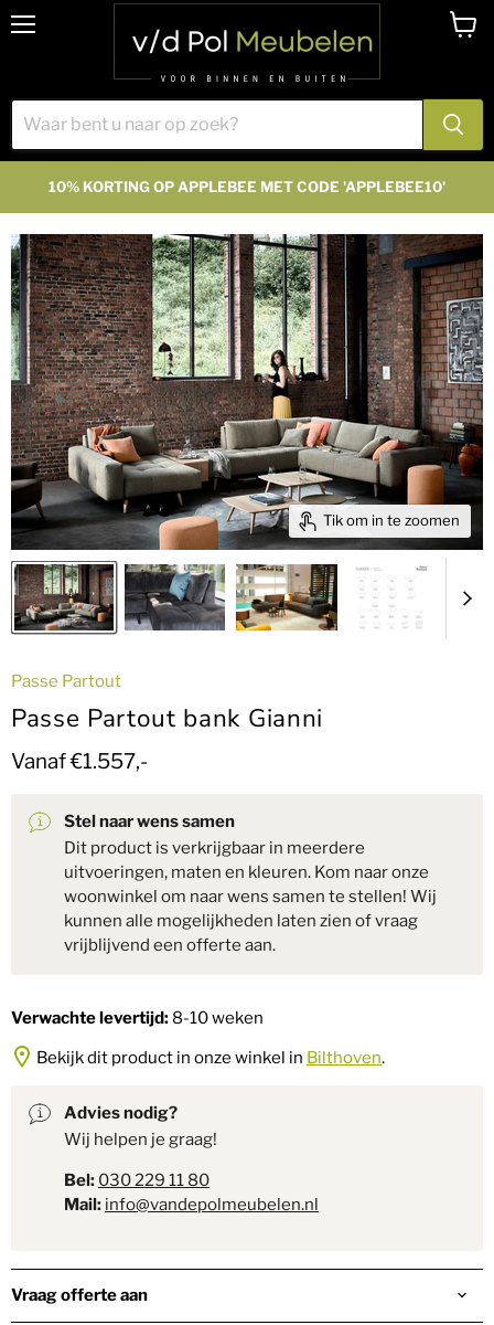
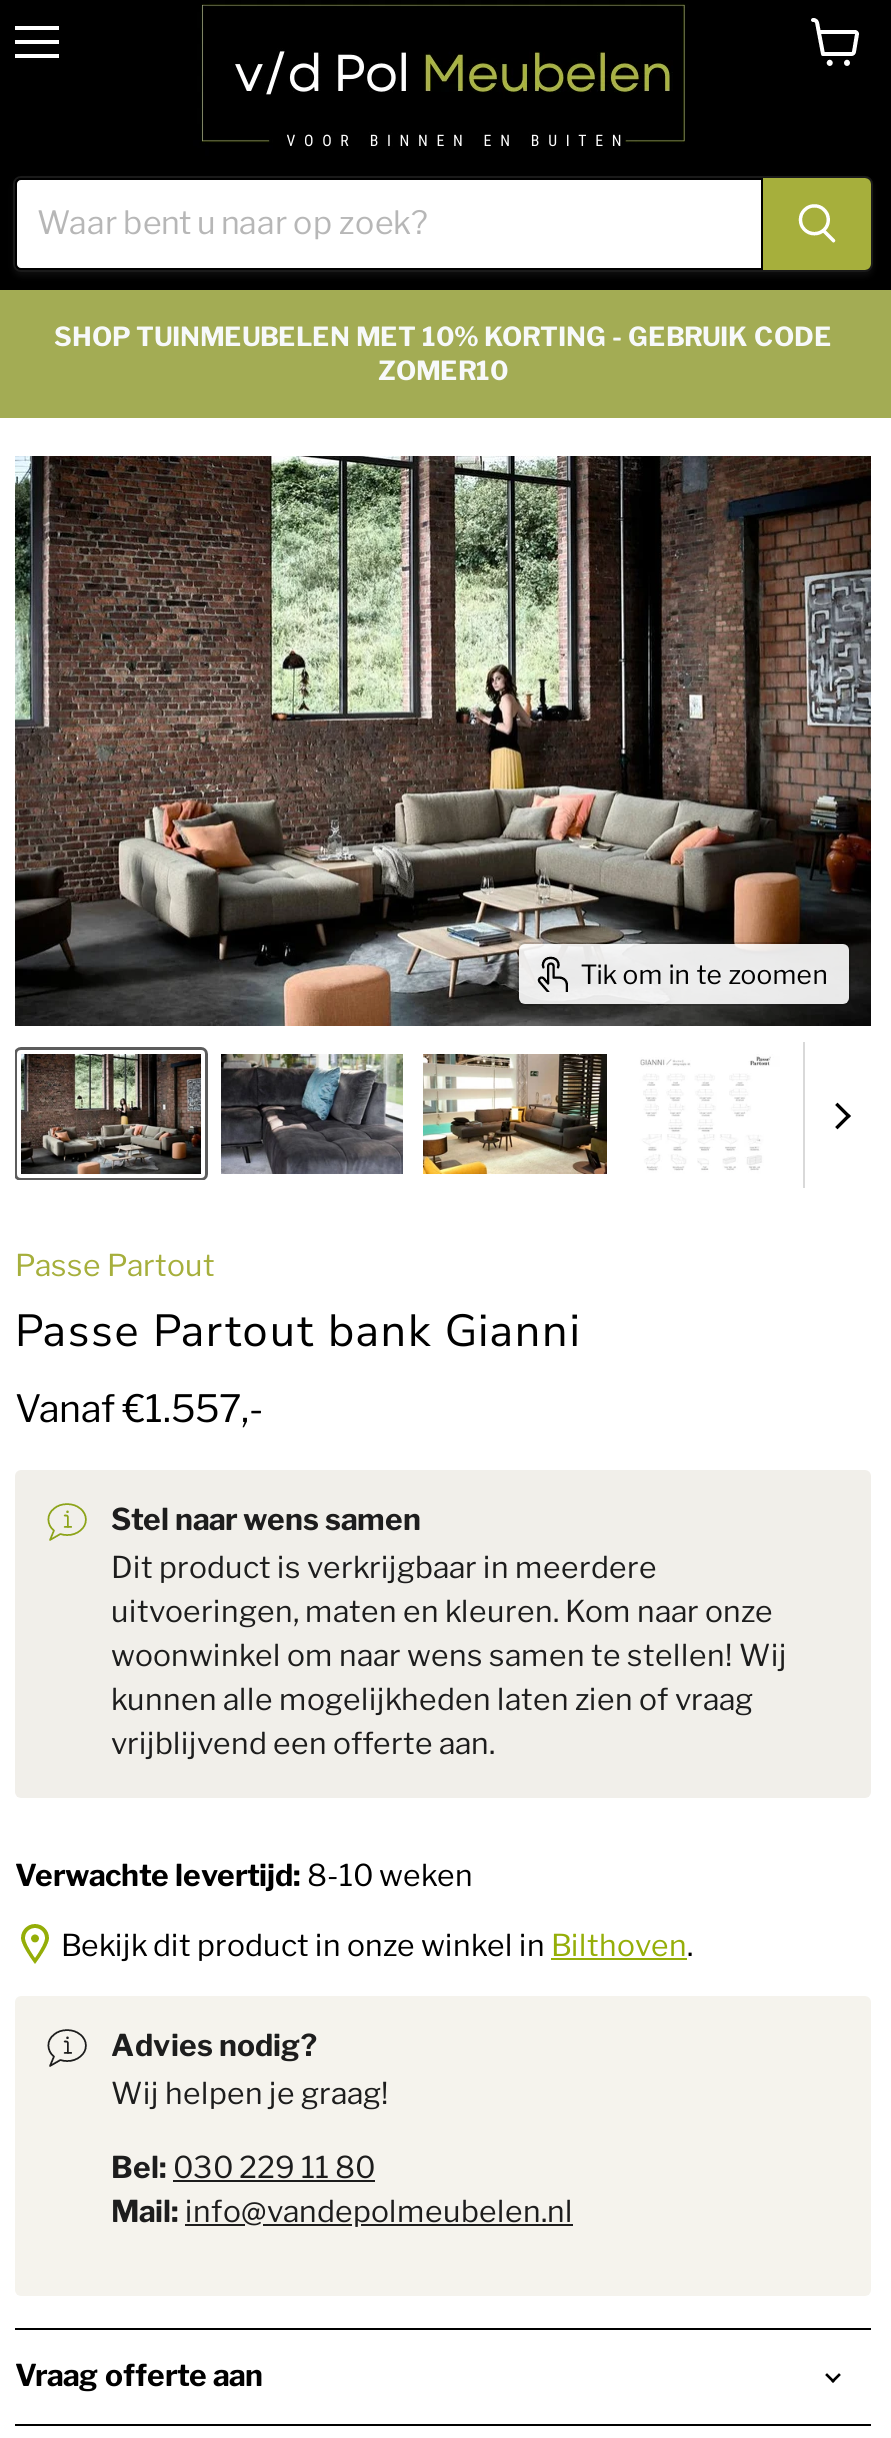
- 10% KORTING OP APPLEBEE MET CODE 'APPLEBEE10'
+ SHOP TUINMEUBELEN MET 10% KORTING - GEBRUIK CODE
+ ZOMER10
